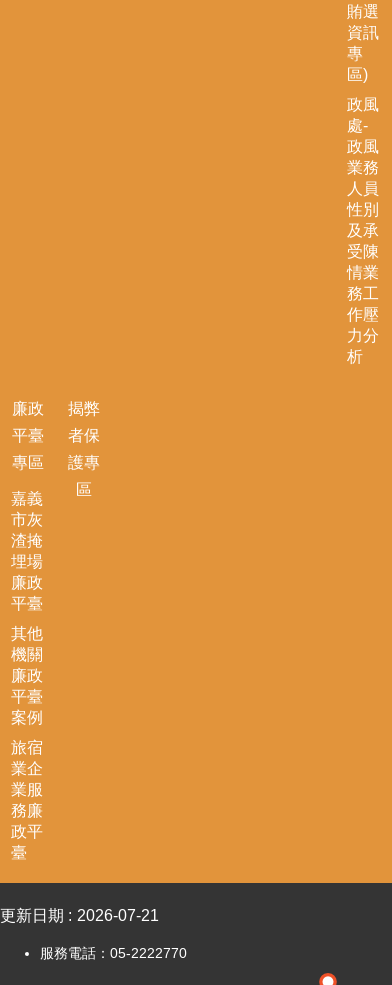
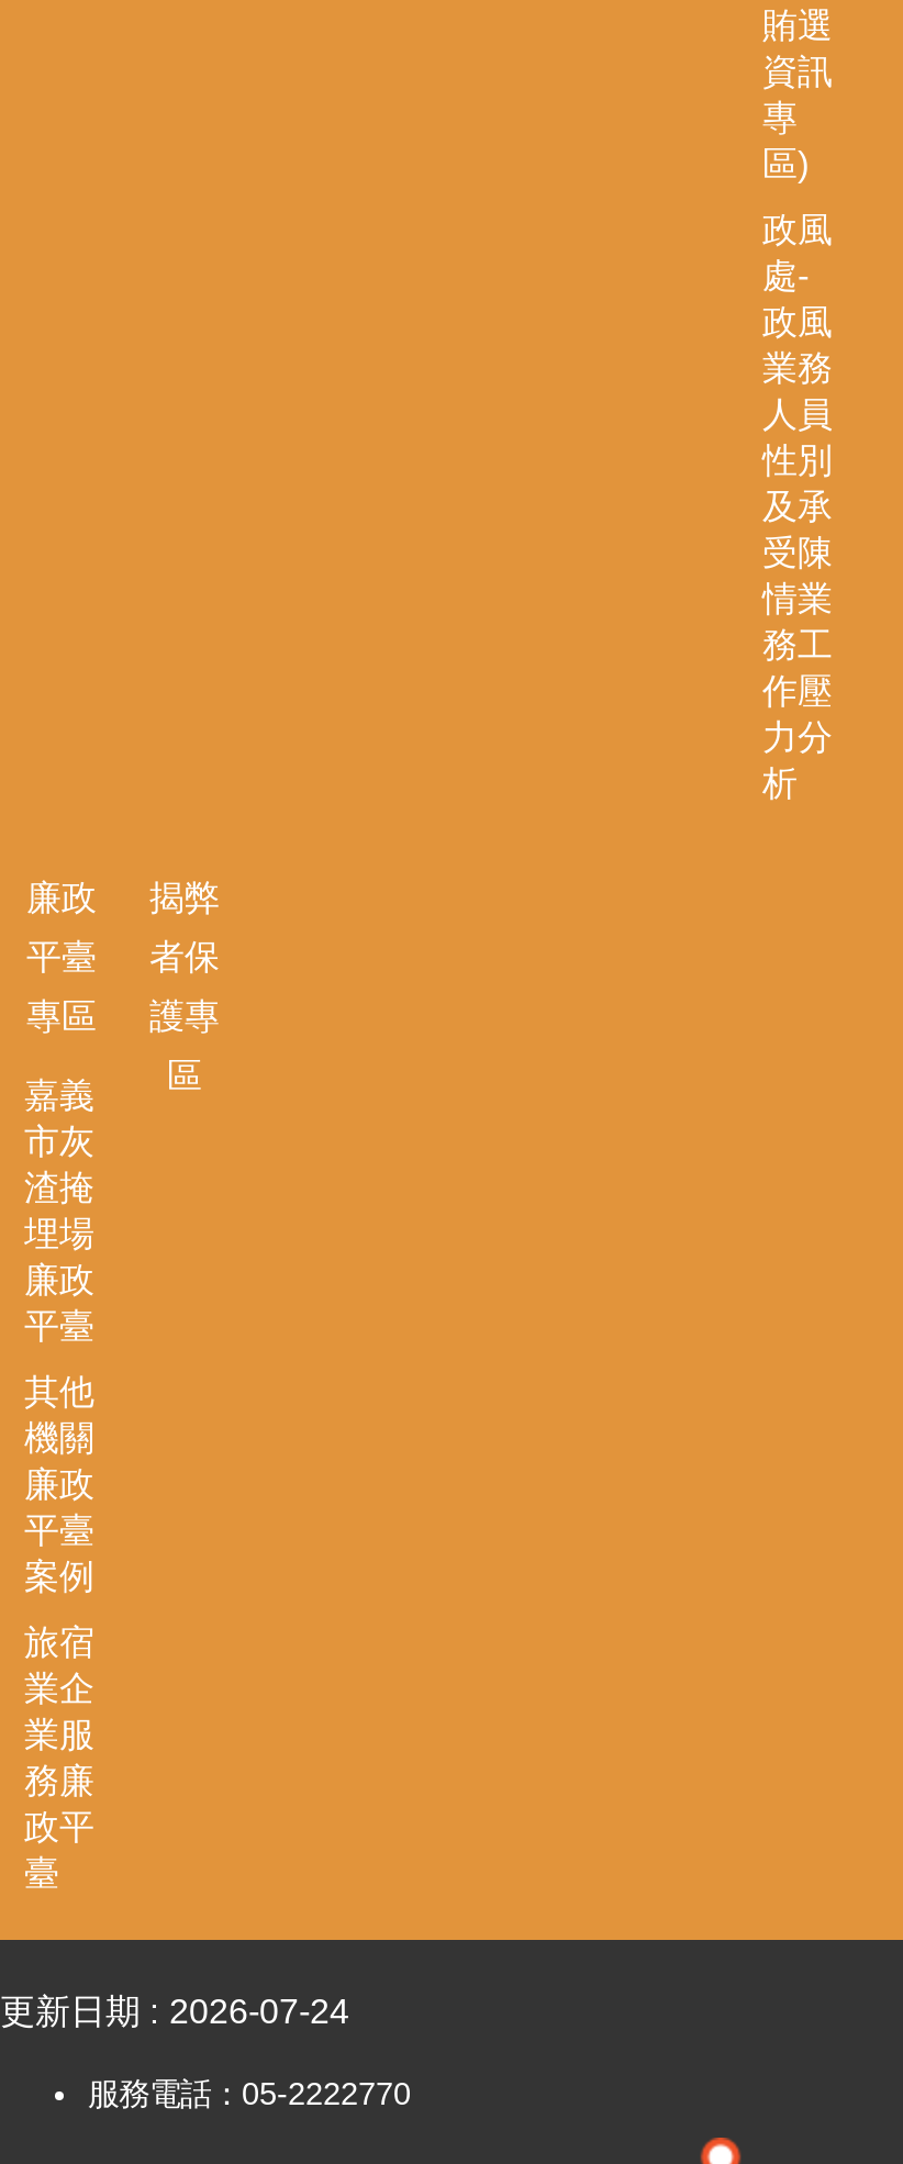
- 更新日期 2026-07-21
+ 更新日期 2026-07-24
